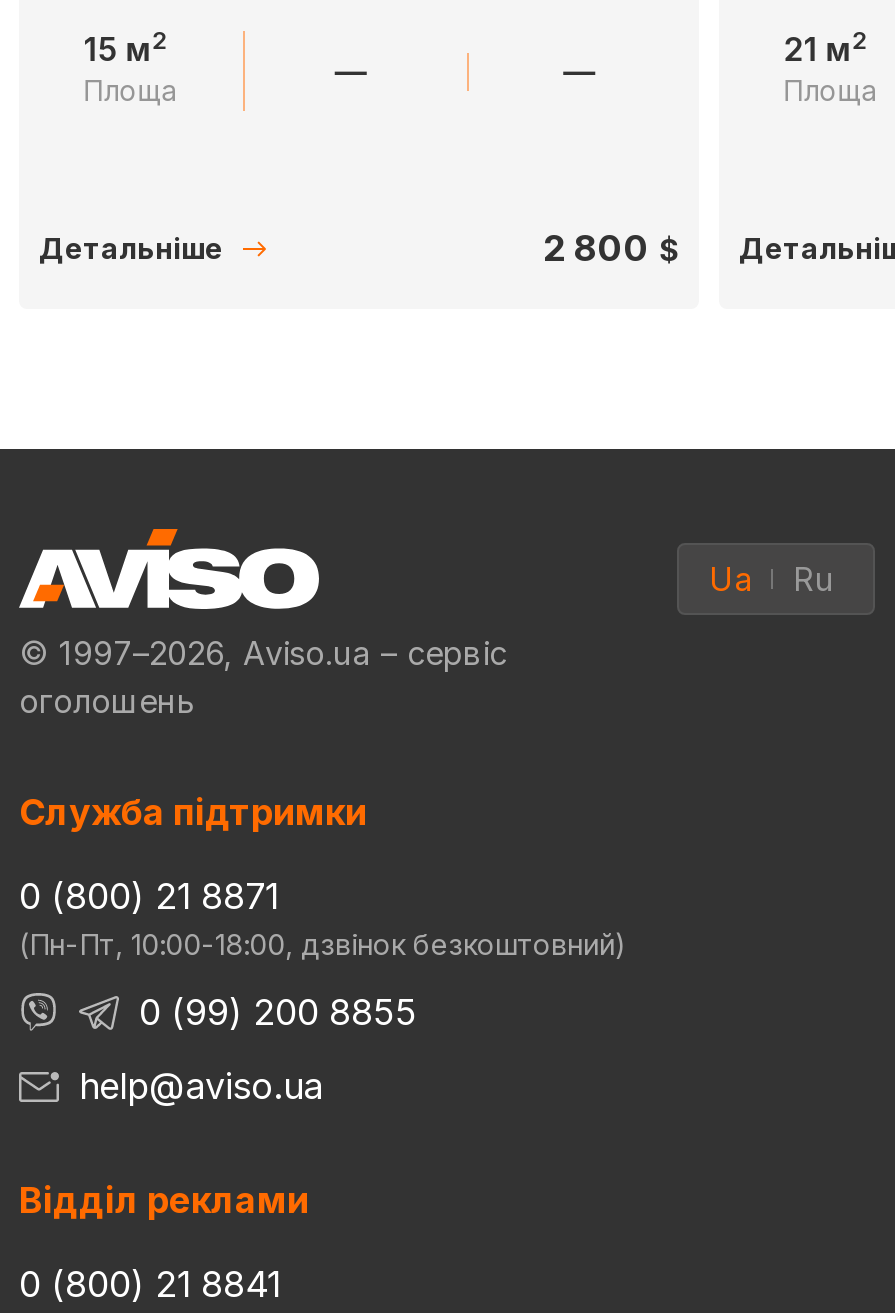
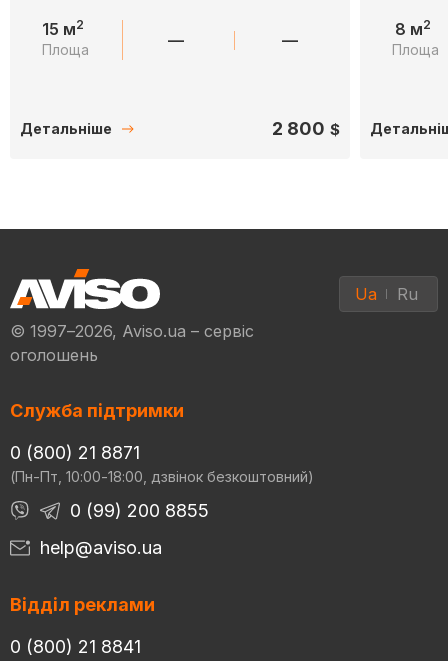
- 21 м2
+ 8 м2
